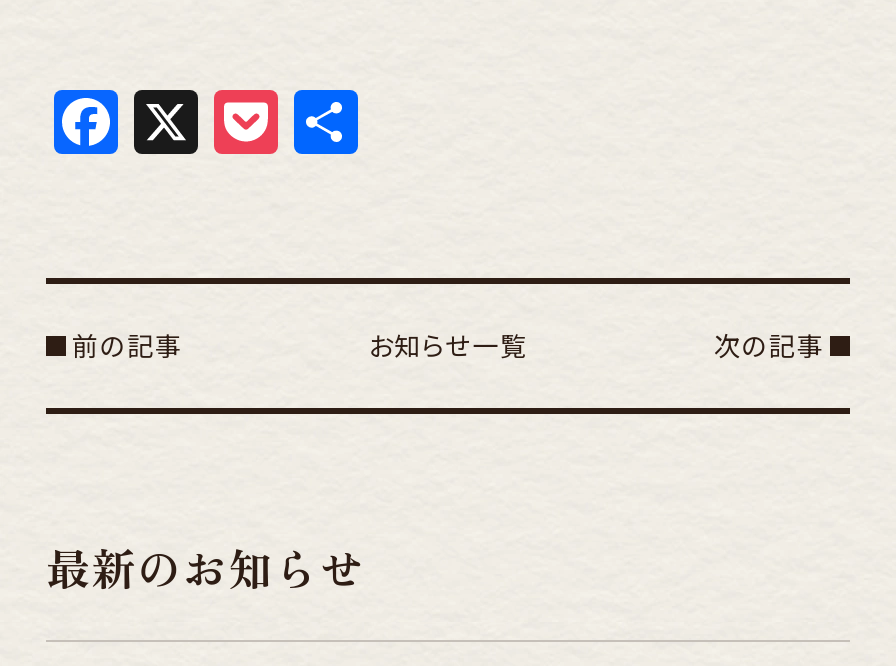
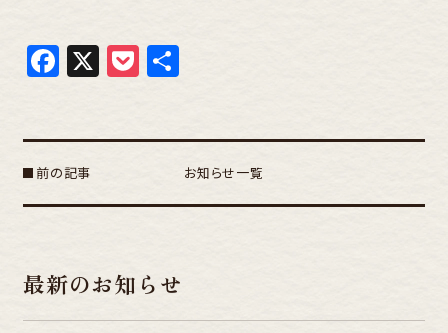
- 次の記事
